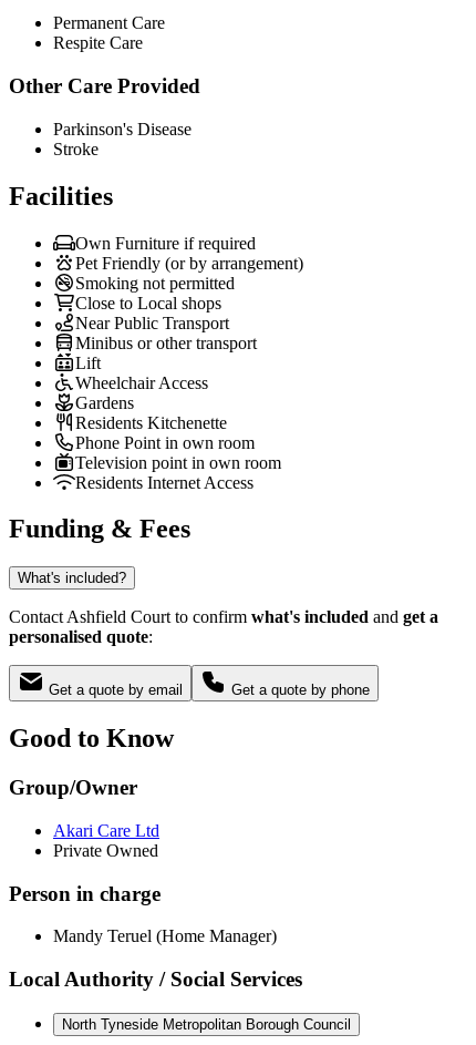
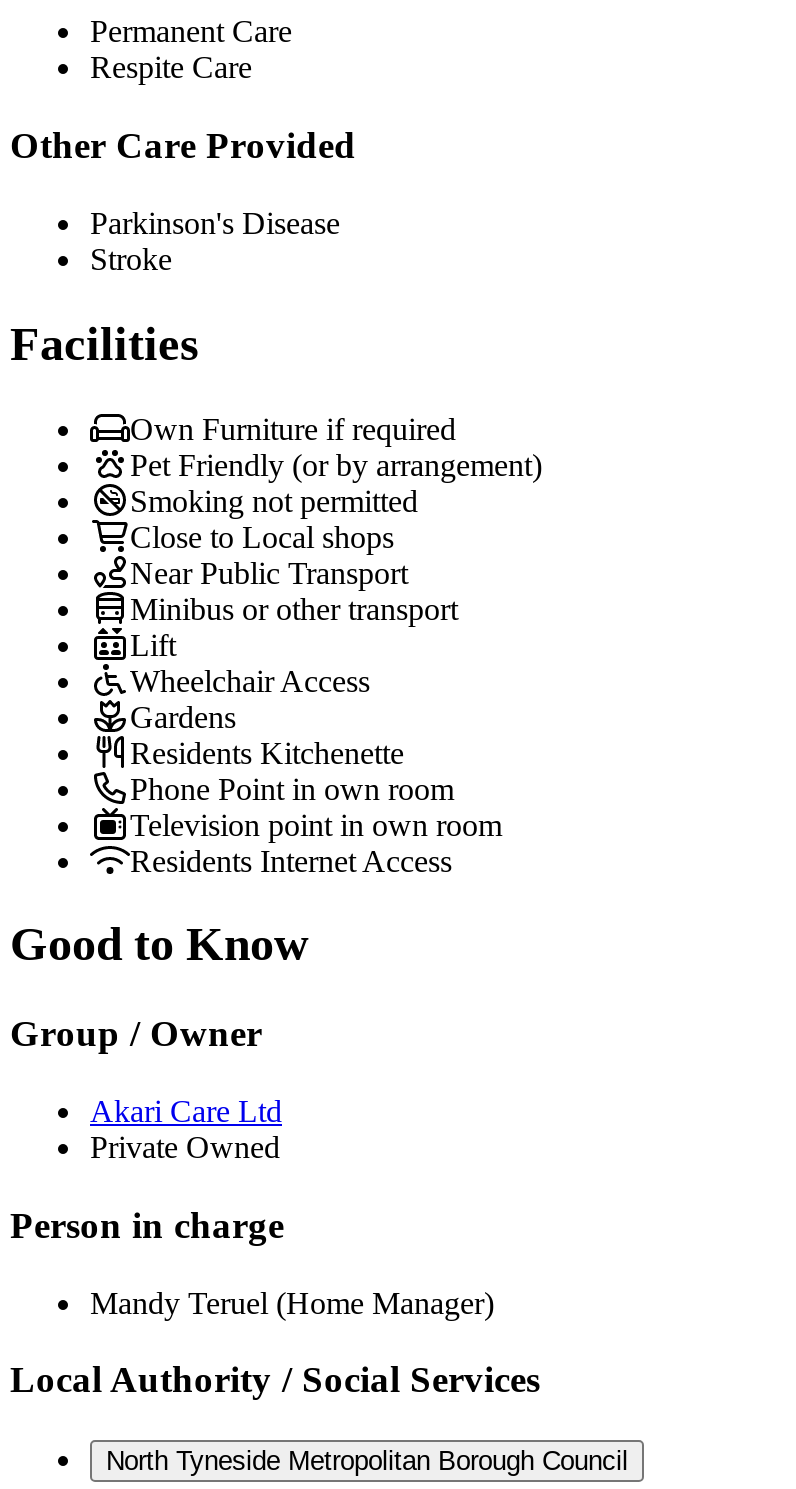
- Funding & Fees
- What's included?
- Contact Ashfield Court to confirm what's included and get a
- personalised quote:
- Get a quote by email
- Get a quote by phone

- Group/Owner
+ Group / Owner
